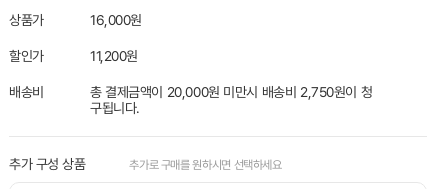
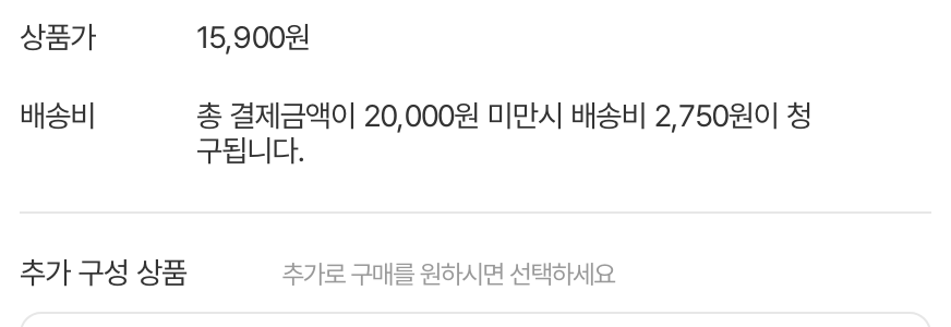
- 16,000원
- 할인가
- 11,200원
+ 15,900원
